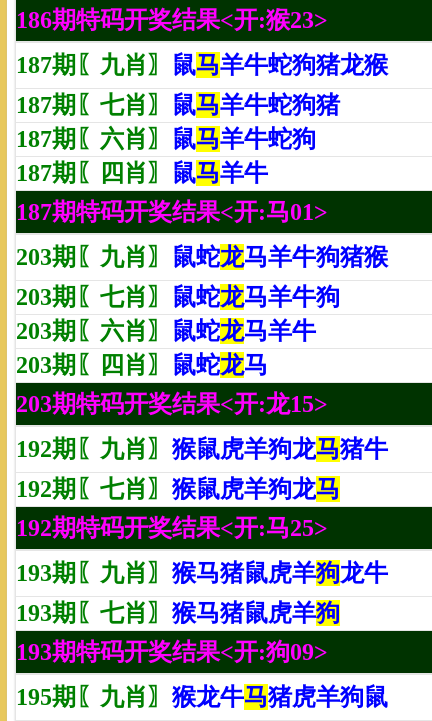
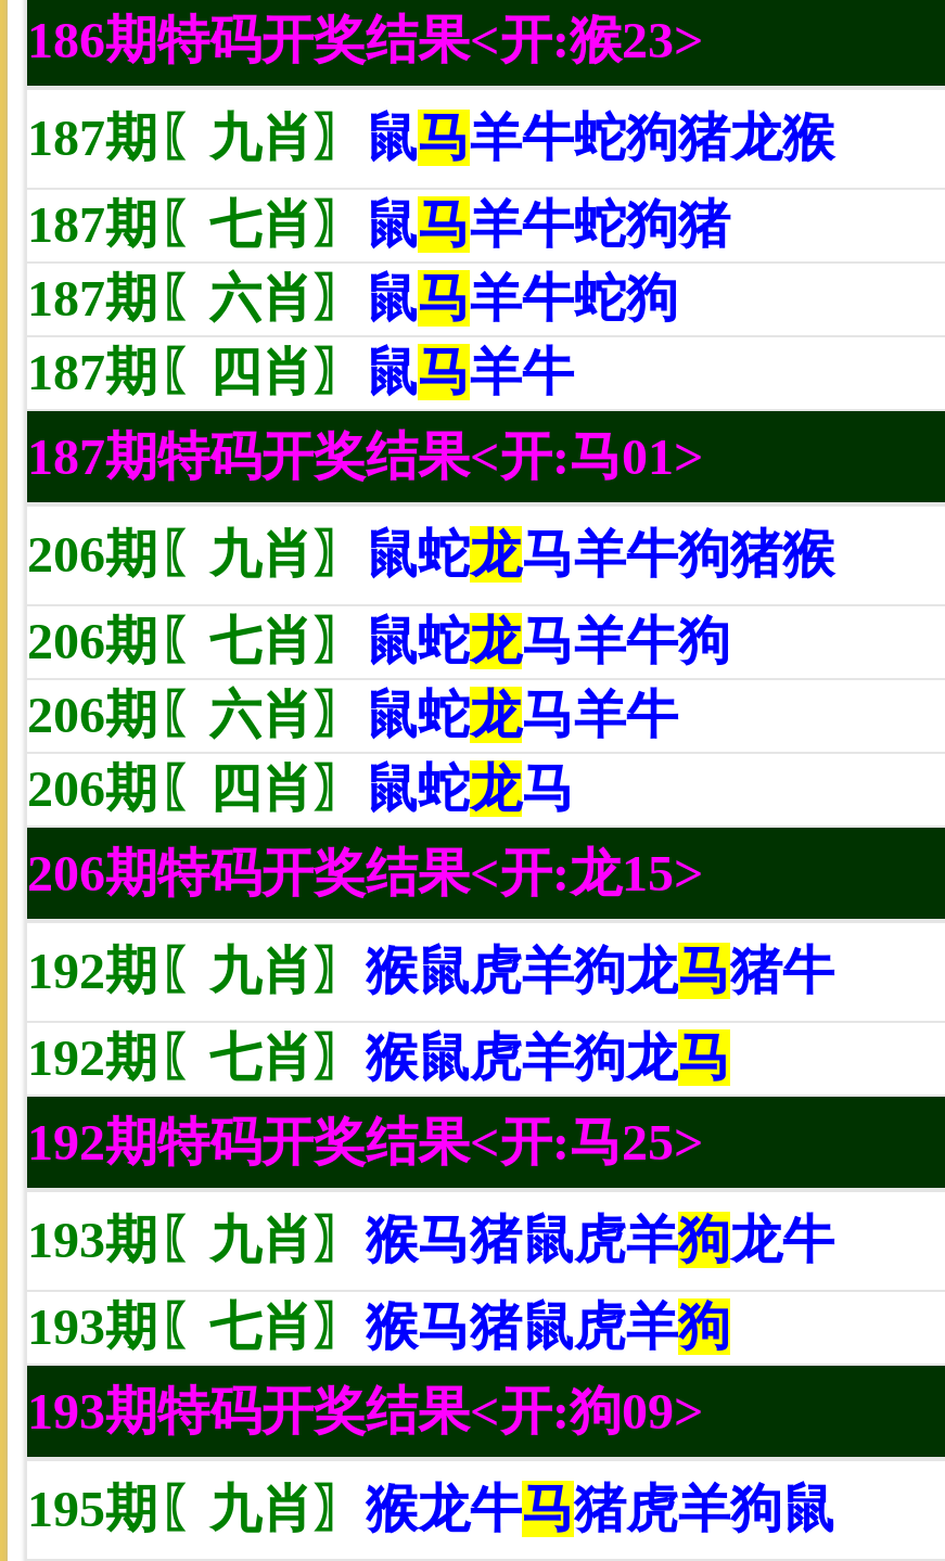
- 203期〖九肖〗鼠蛇龙马羊牛狗猪猴
+ 206期〖九肖〗鼠蛇龙马羊牛狗猪猴

- 203期〖七肖〗鼠蛇龙马羊牛狗
+ 206期〖七肖〗鼠蛇龙马羊牛狗

- 203期〖六肖〗鼠蛇龙马羊牛
+ 206期〖六肖〗鼠蛇龙马羊牛

- 203期〖四肖〗鼠蛇龙马
+ 206期〖四肖〗鼠蛇龙马

- 203期特码开奖结果<开:龙15>
+ 206期特码开奖结果<开:龙15>
